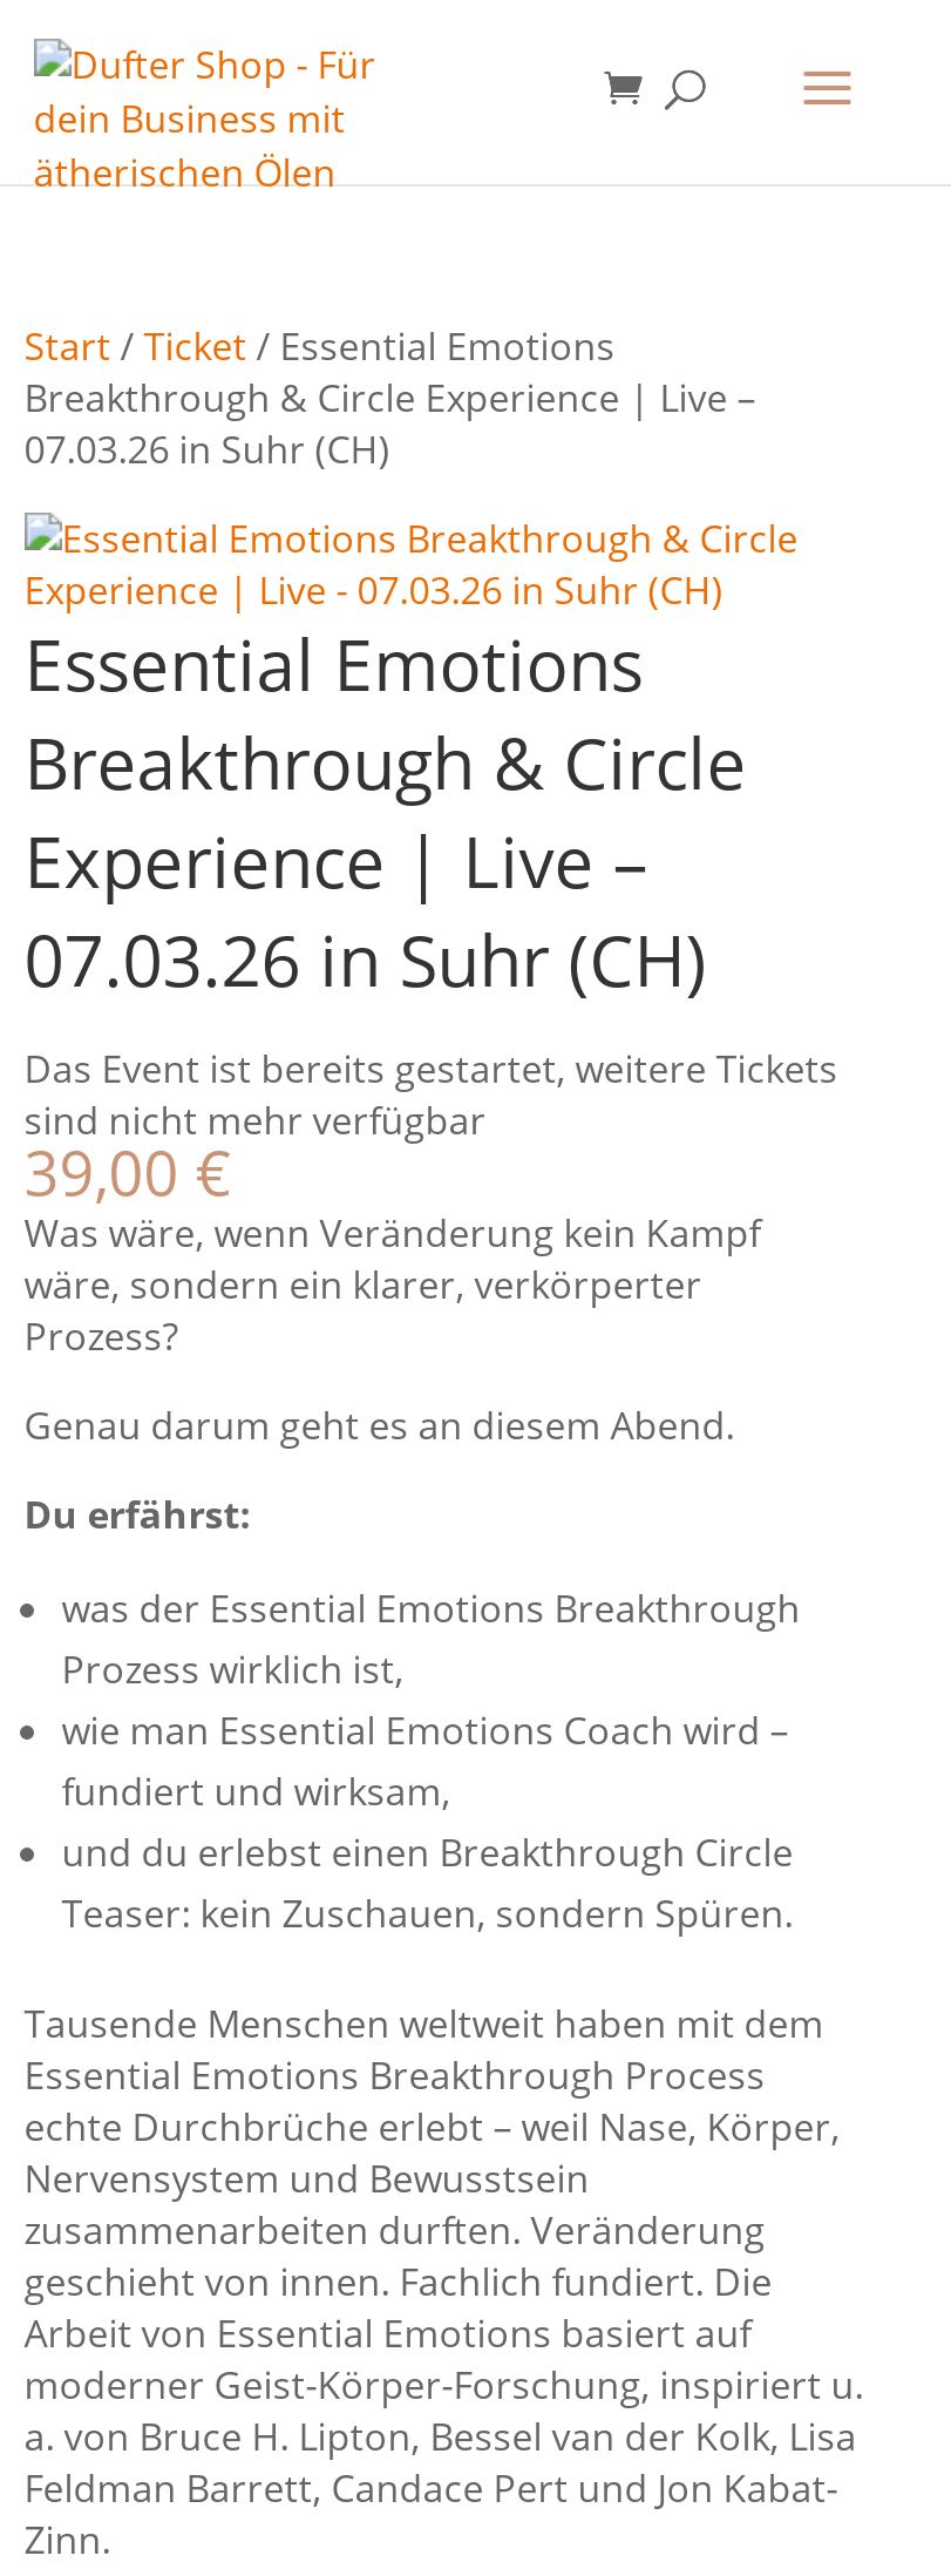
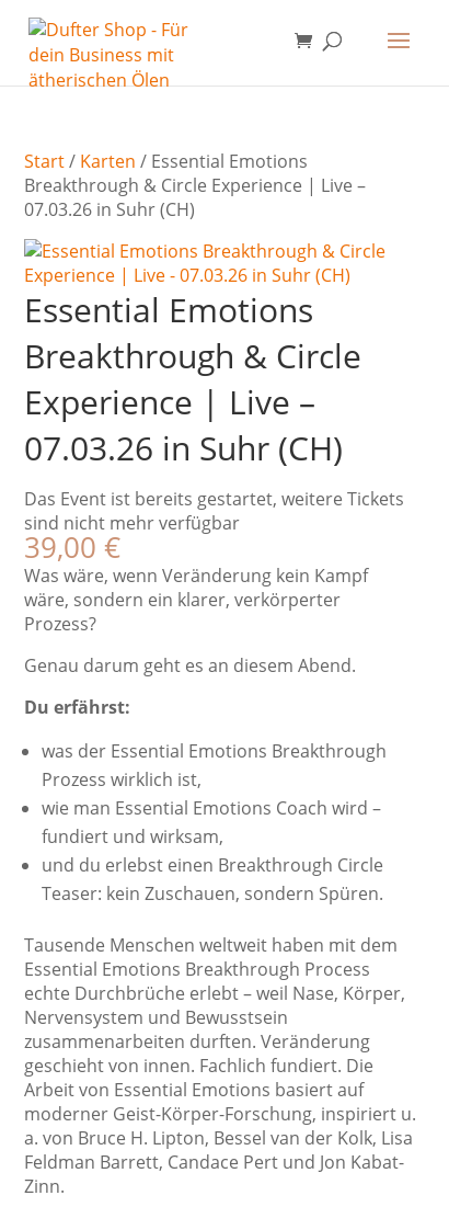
- Start / Ticket / Essential Emotions
+ Start / Karten / Essential Emotions
